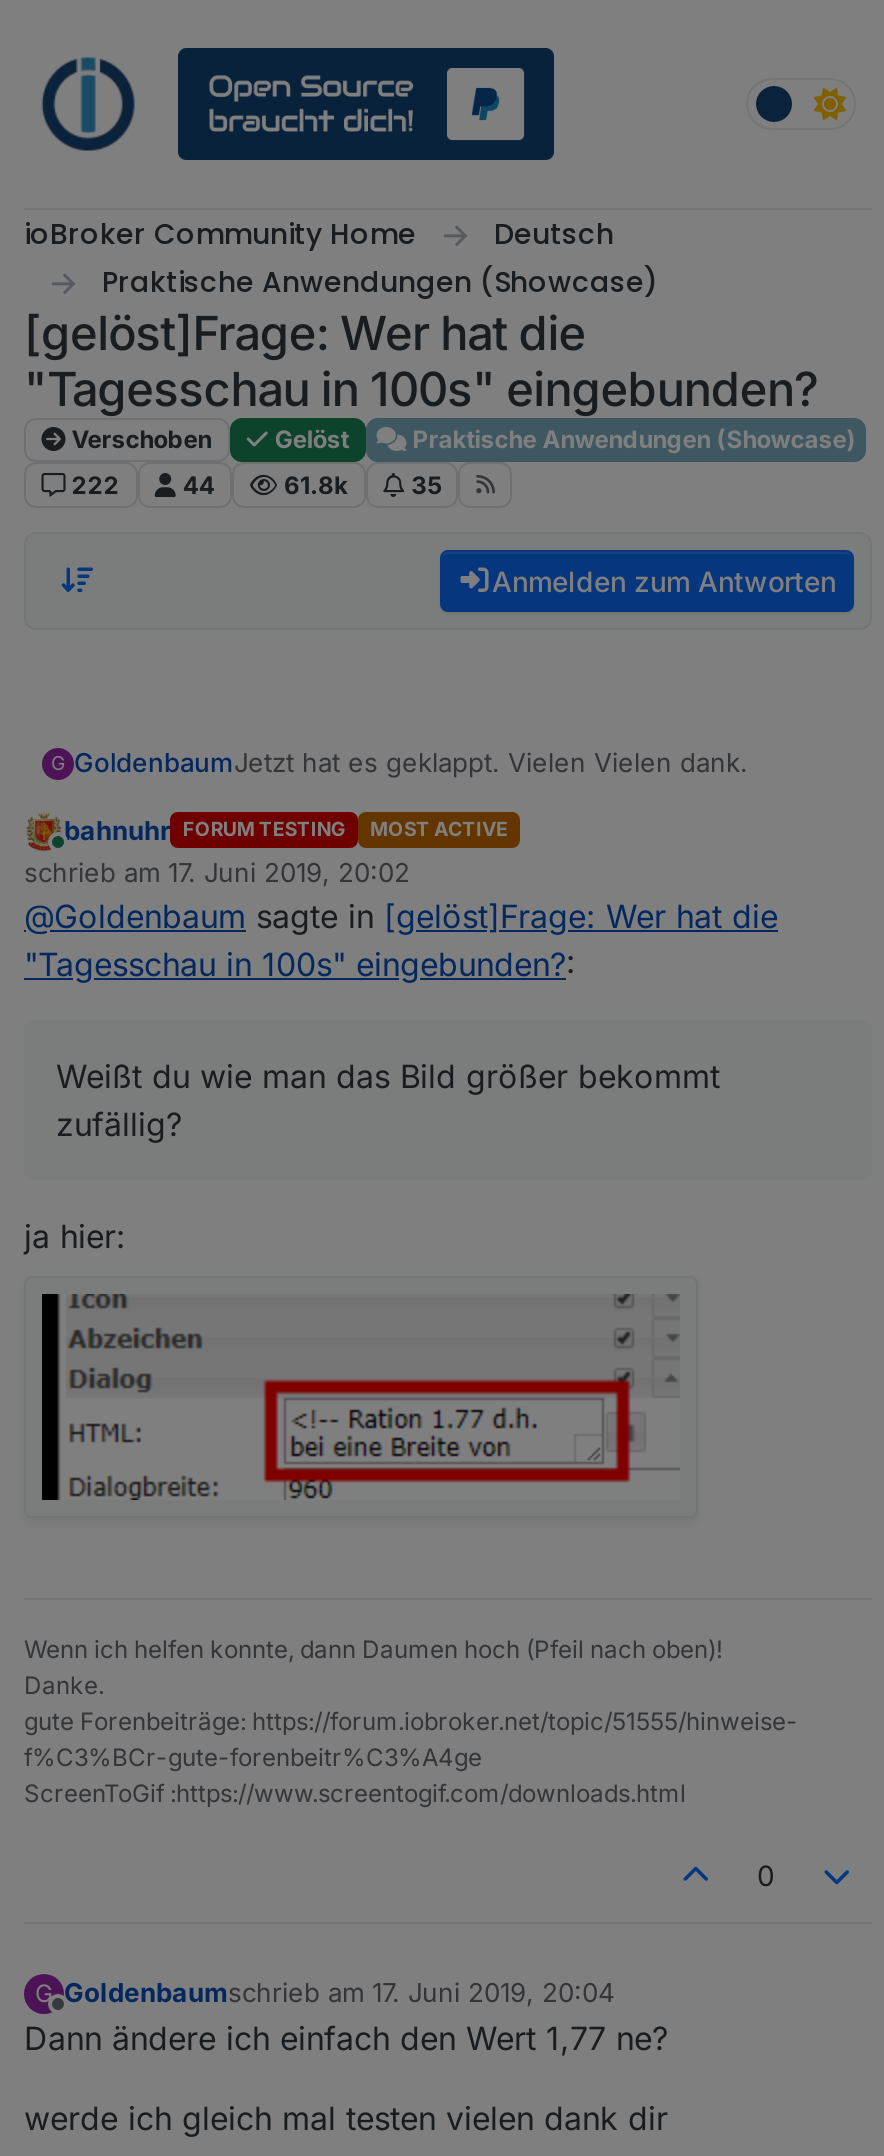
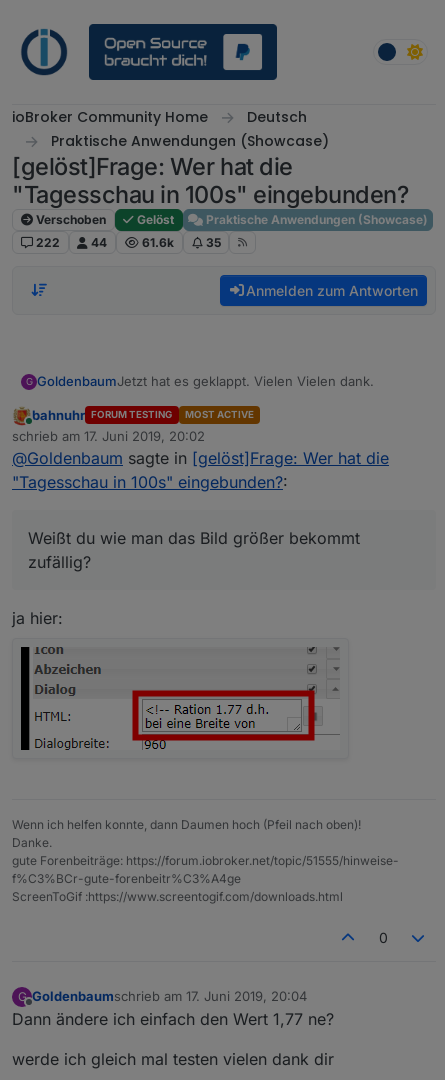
- 61.8k
+ 61.6k
